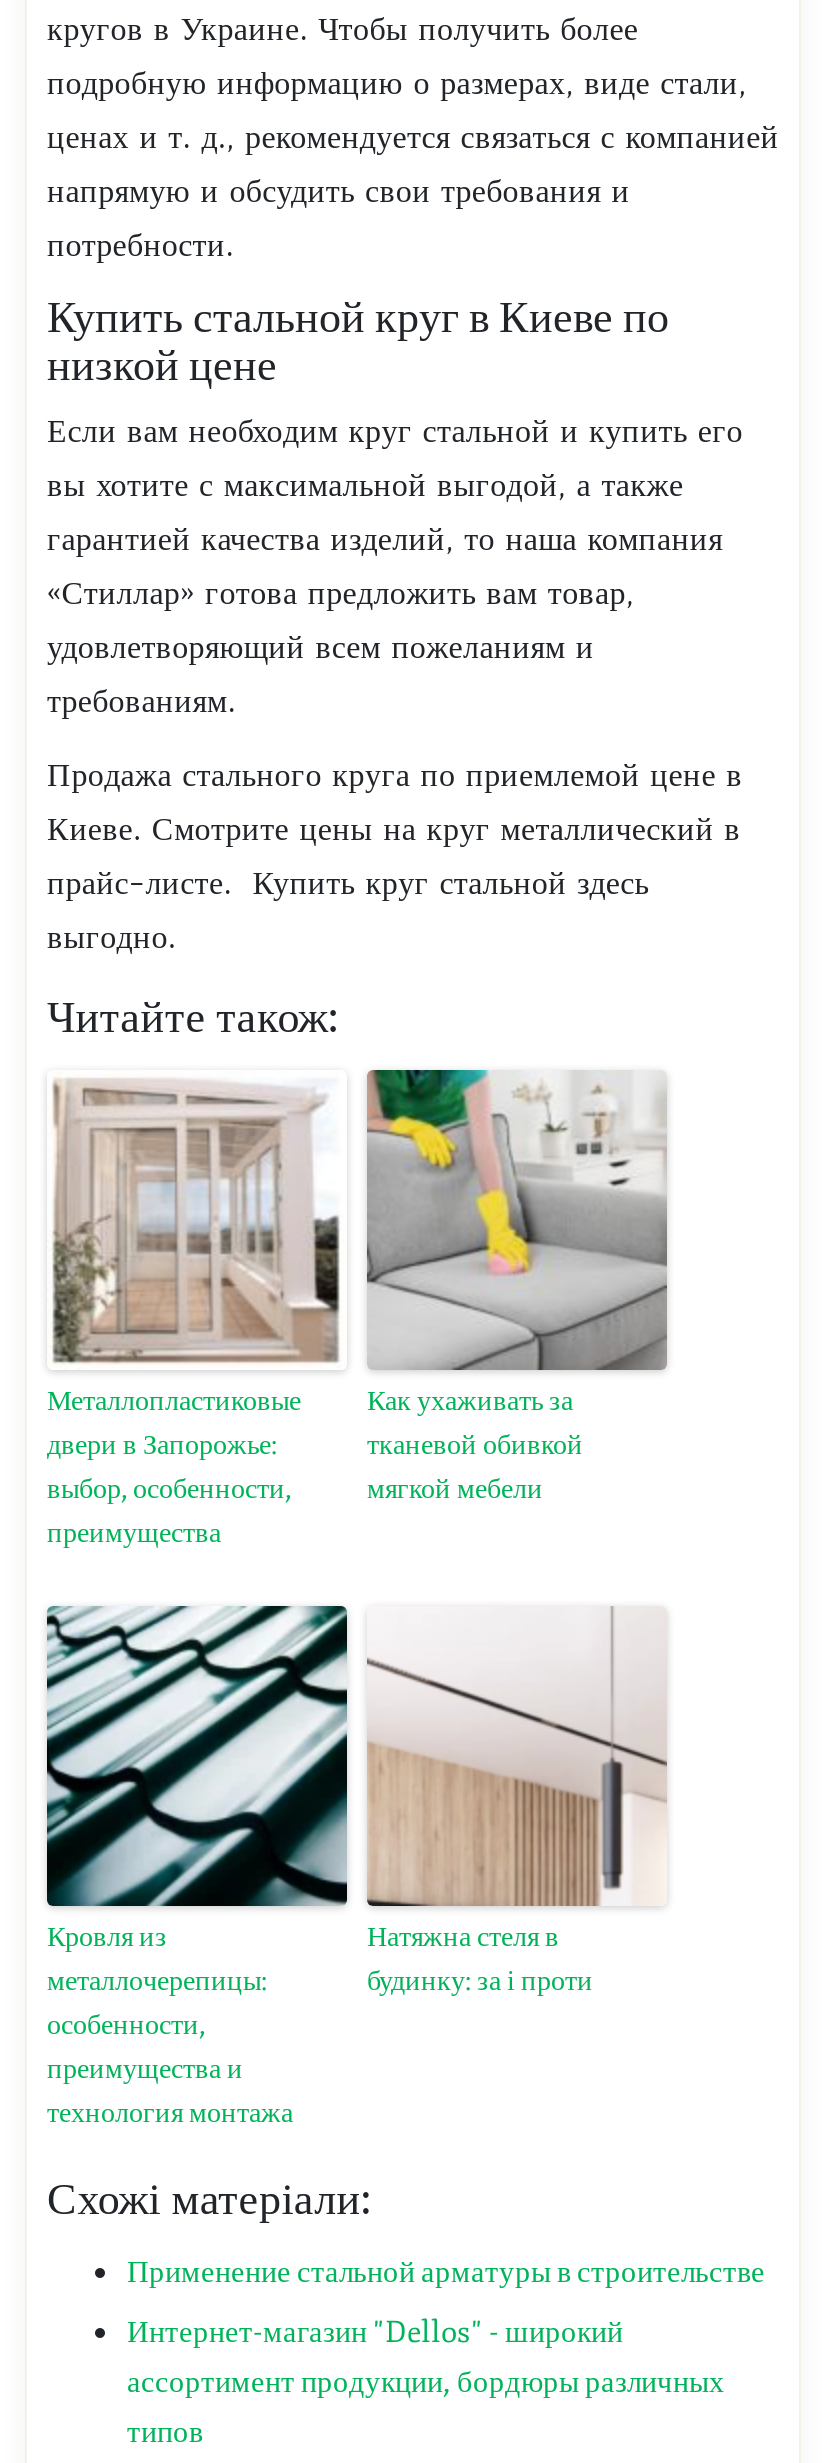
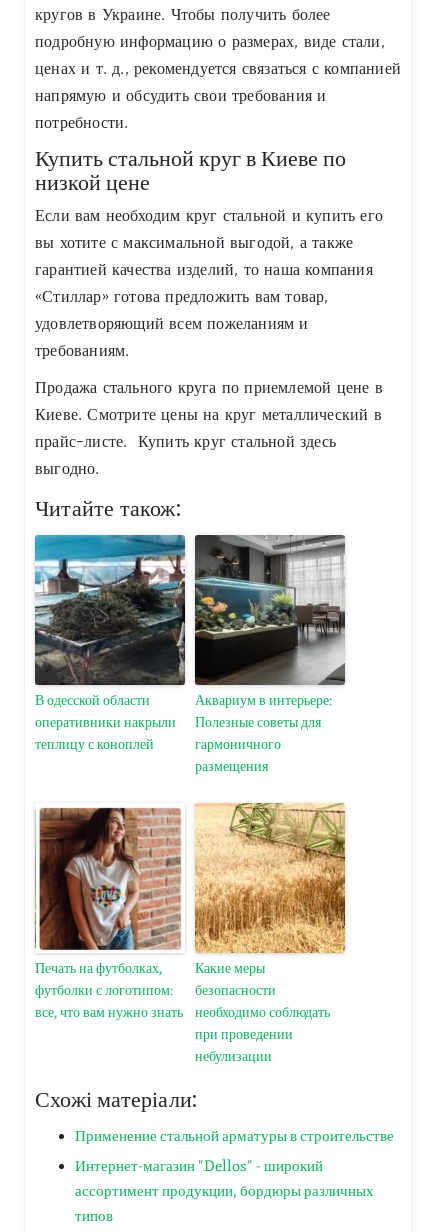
- [image]
- Металлопластиковые
- двери в Запорожье:
- выбор, особенности,
- преимущества
+ [image]
+ В одесской области
+ оперативники накрыли
+ теплицу с коноплей

- [image]
- Как ухаживать за
- тканевой обивкой
- мягкой мебели
+ [image]
+ Аквариум в интерьере:
+ Полезные советы для
+ гармоничного
+ размещения

- [image]
- Кровля из
- металлочерепицы:
- особенности,
- преимущества и
- технология монтажа
+ [image]
+ Печать на футболках,
+ футболки с логотипом:
+ все, что вам нужно знать

- [image]
- Натяжна стеля в
- будинку: за і проти
+ [image]
+ Какие меры
+ безопасности
+ необходимо соблюдать
+ при проведении
+ небулизации
